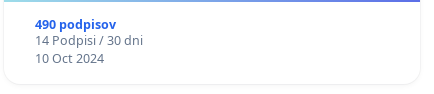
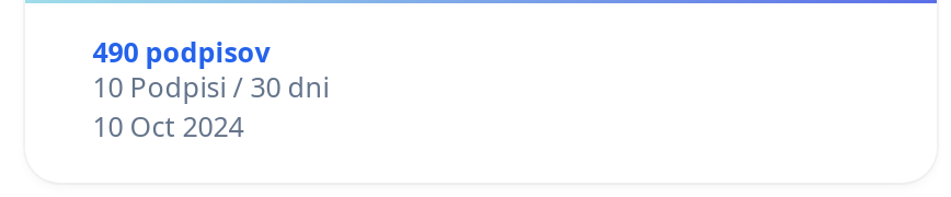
- 14 Podpisi / 30 dni
+ 10 Podpisi / 30 dni
